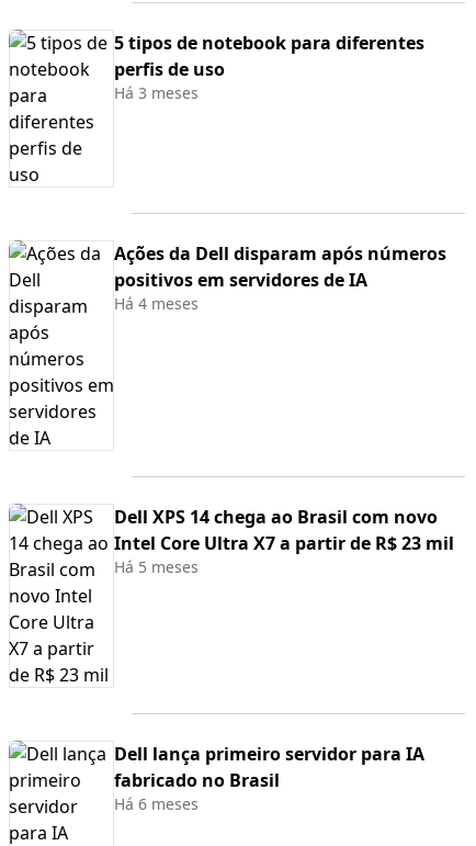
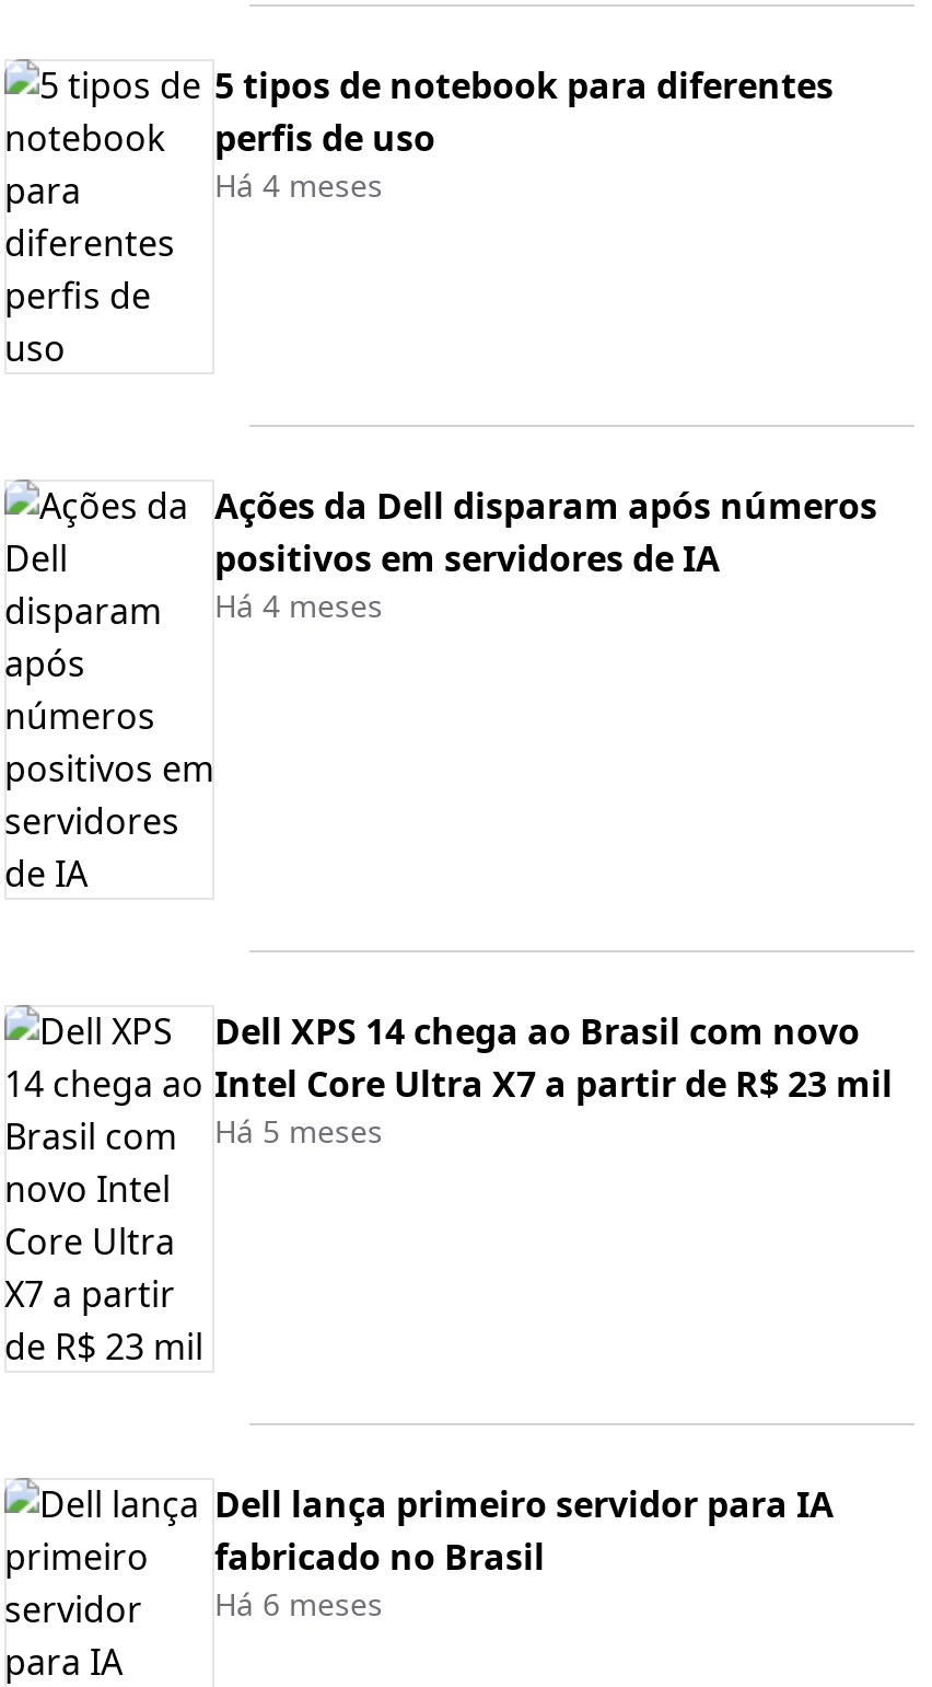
- Há 3 meses
+ Há 4 meses
